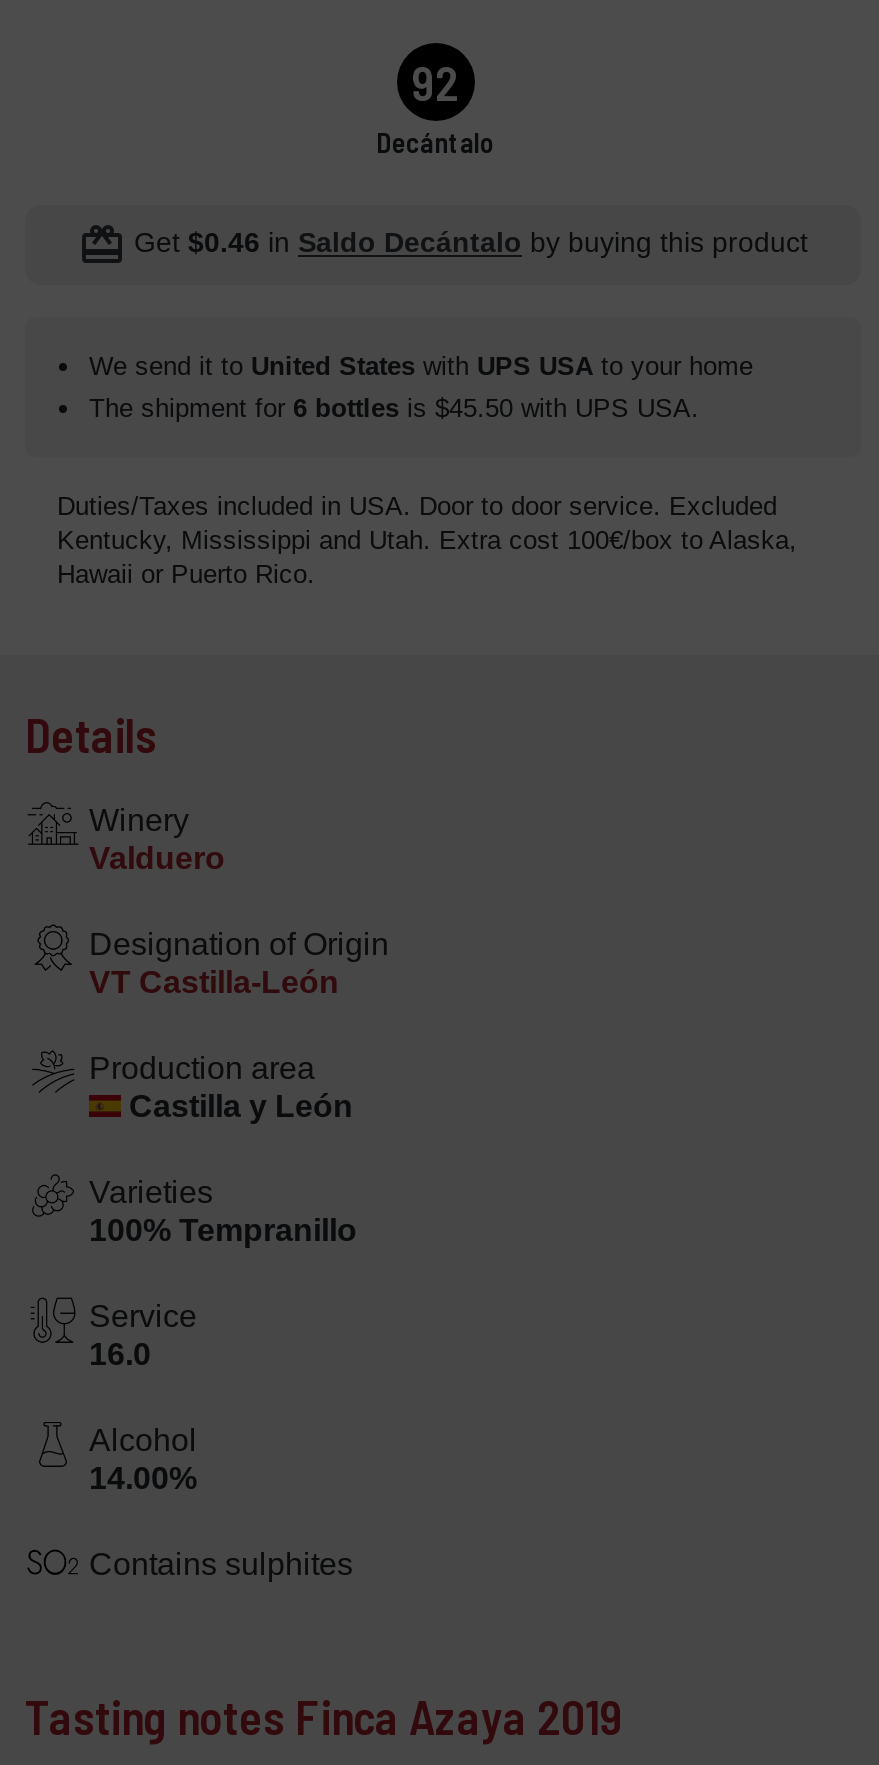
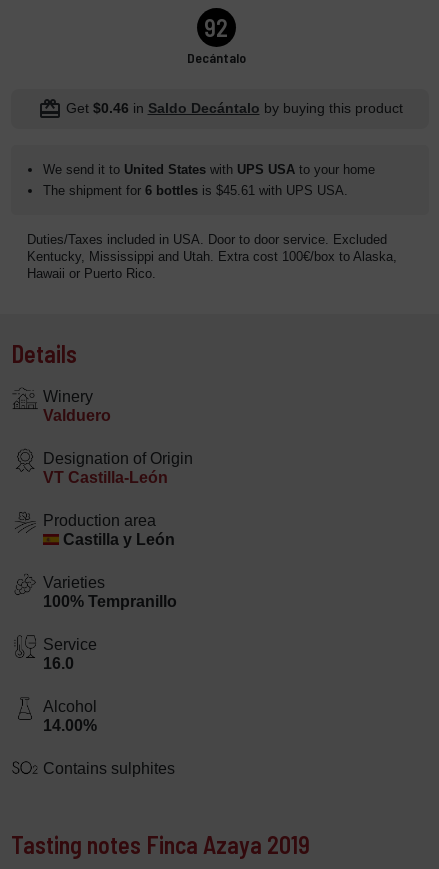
- The shipment for 6 bottles is $45.50 with UPS USA.
+ The shipment for 6 bottles is $45.61 with UPS USA.
